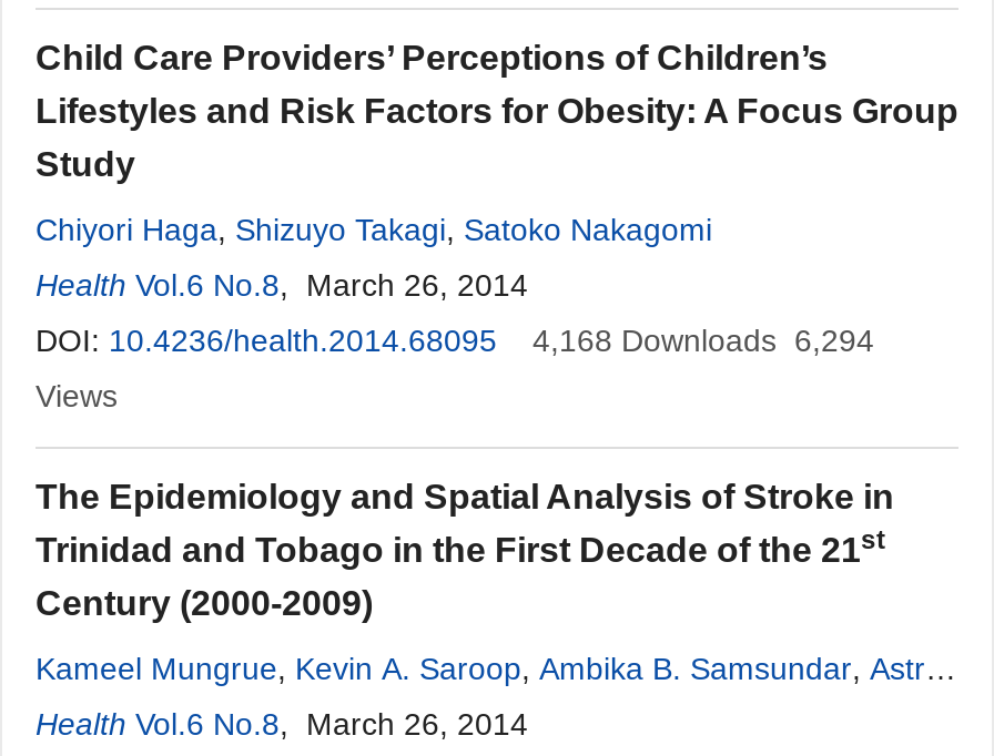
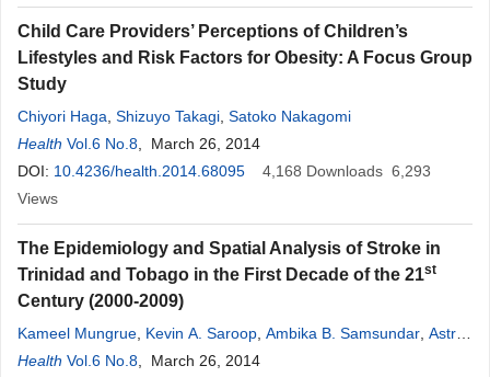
- DOI: 10.4236/health.2014.68095 4,168 Downloads 6,294
+ DOI: 10.4236/health.2014.68095 4,168 Downloads 6,293
